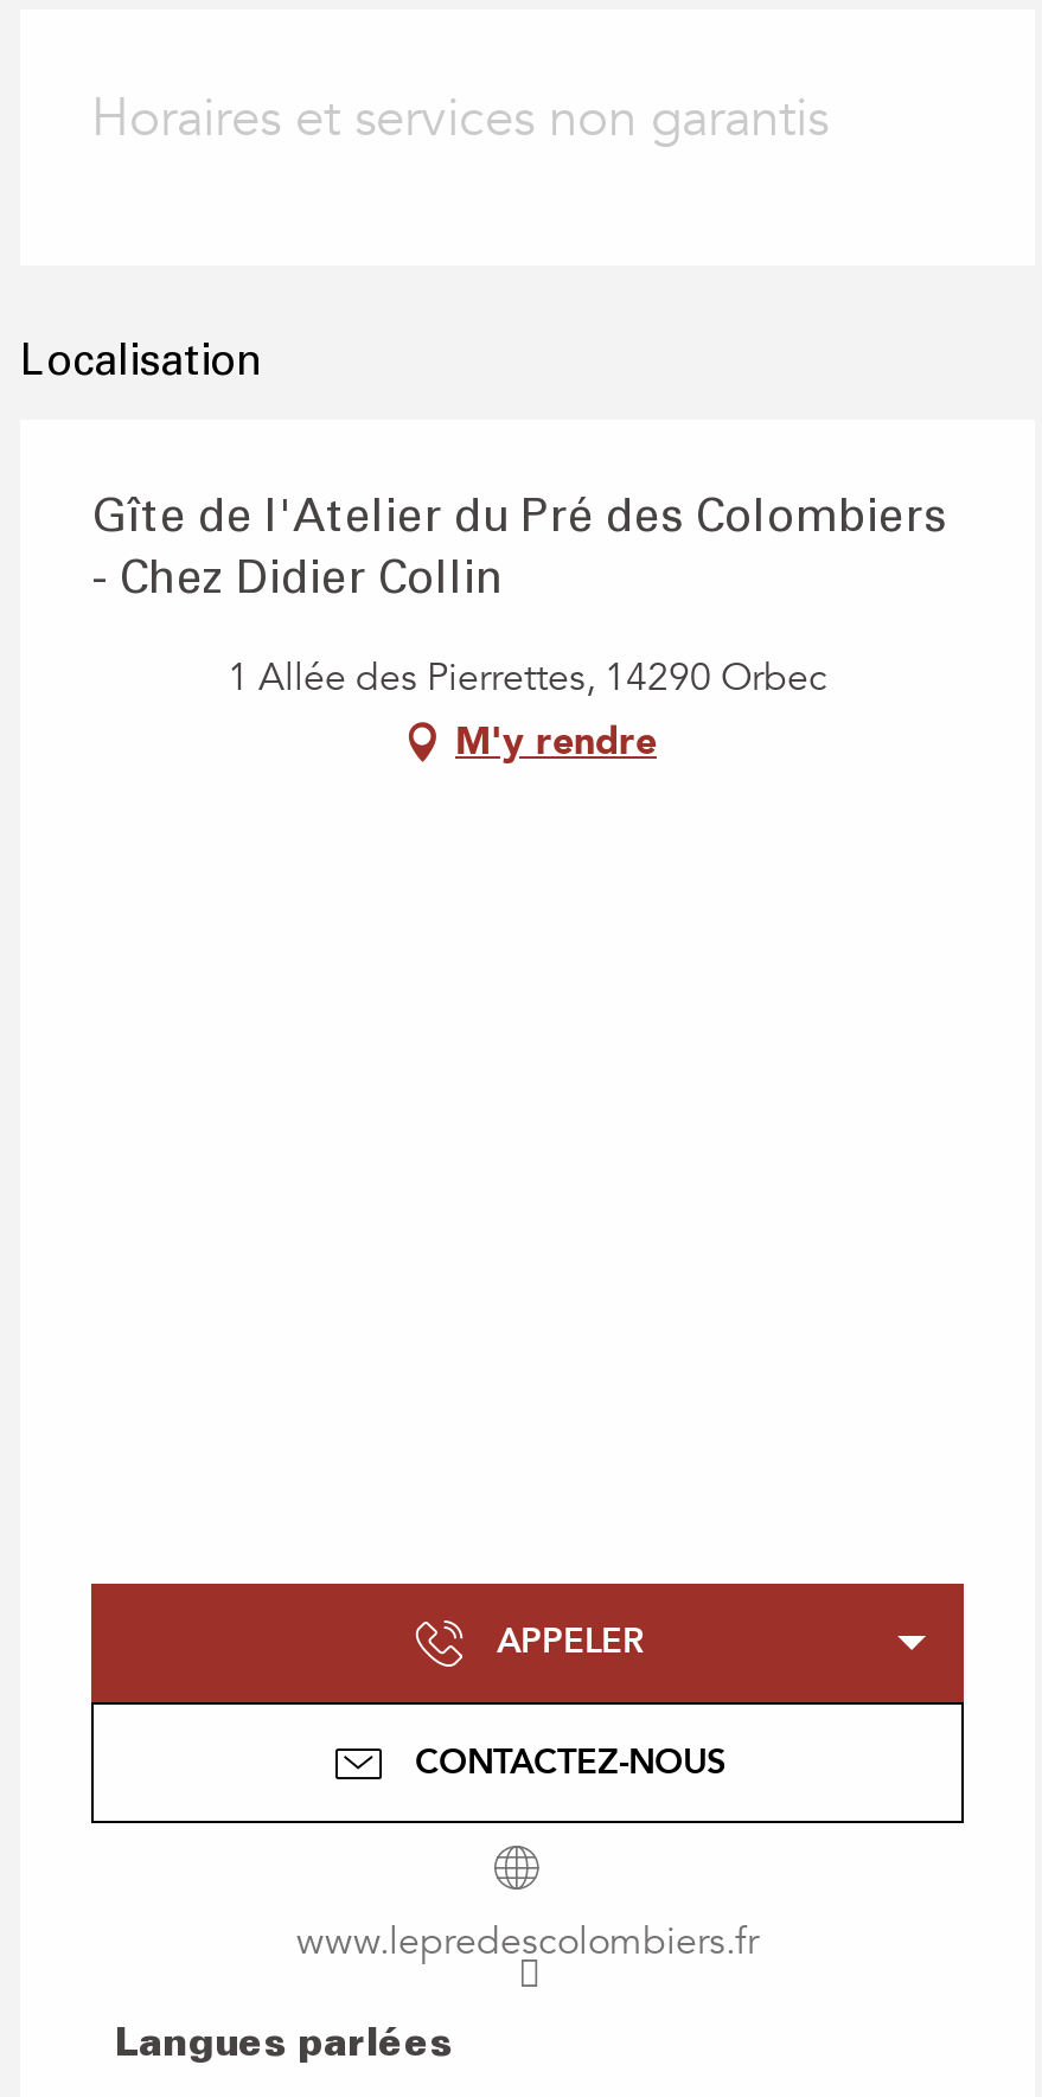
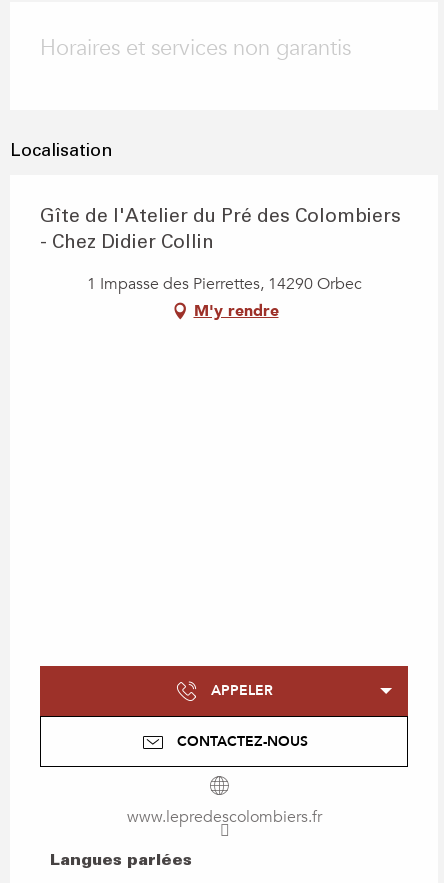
- 1 Allée des Pierrettes, 14290 Orbec
+ 1 Impasse des Pierrettes, 14290 Orbec
